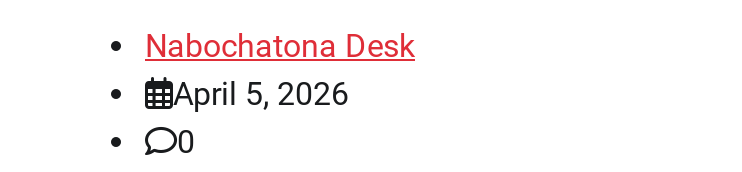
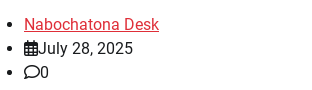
- April 5, 2026
+ July 28, 2025
